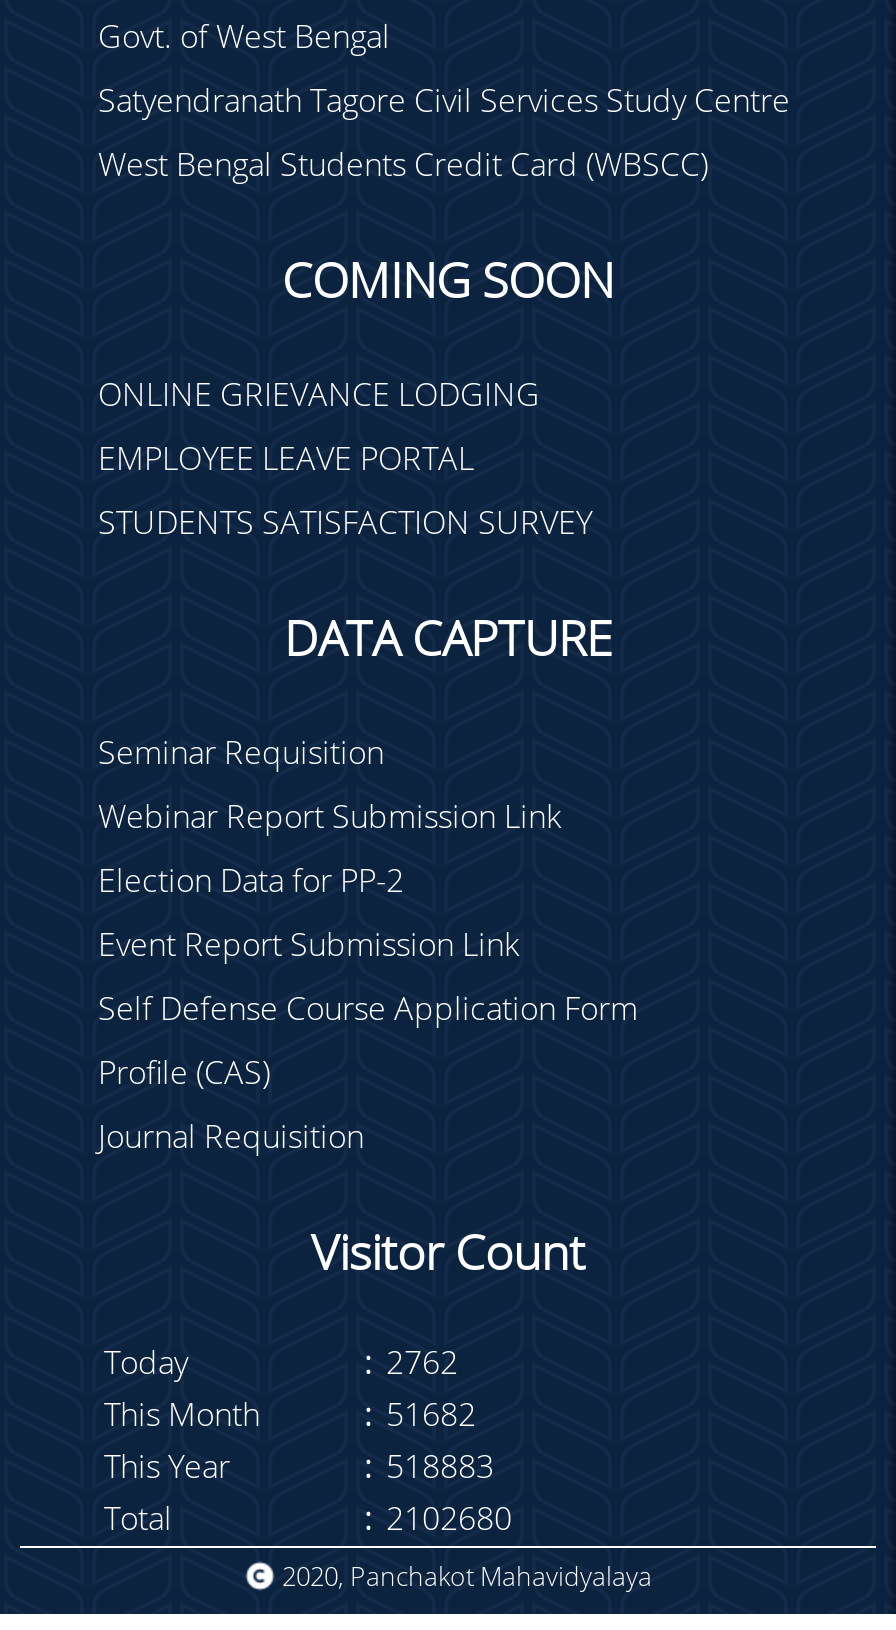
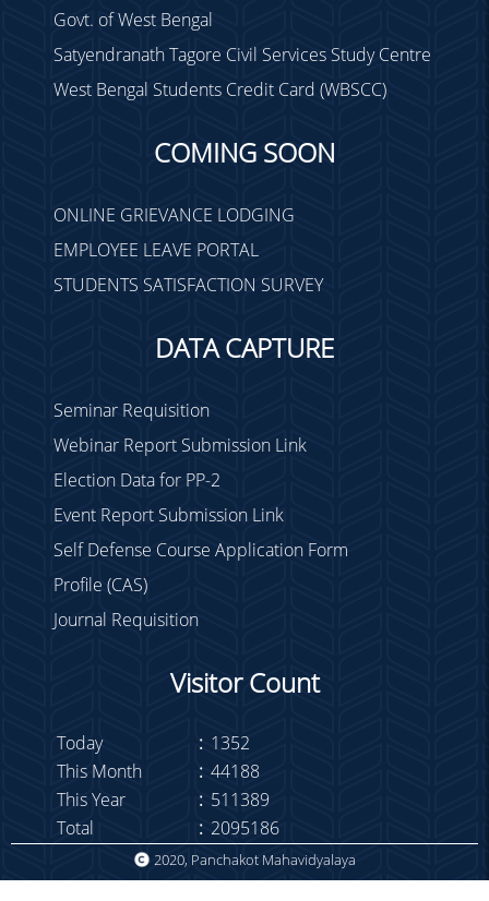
- : 2762
+ : 1352

- : 51682
+ : 44188

- : 518883
+ : 511389

- : 2102680
+ : 2095186
